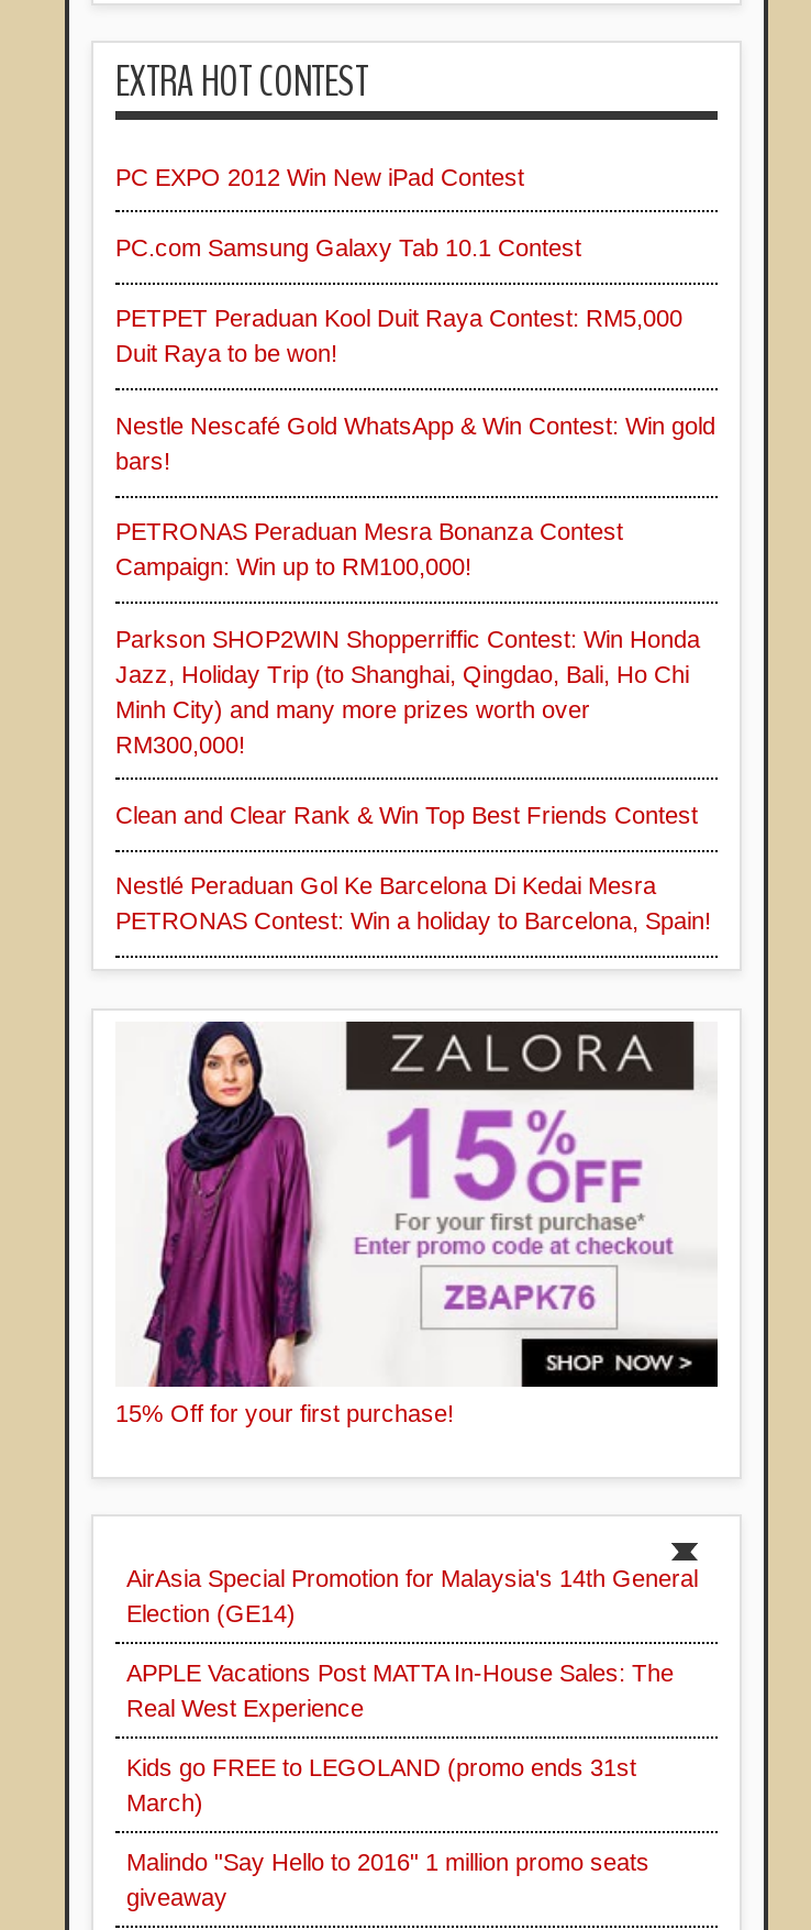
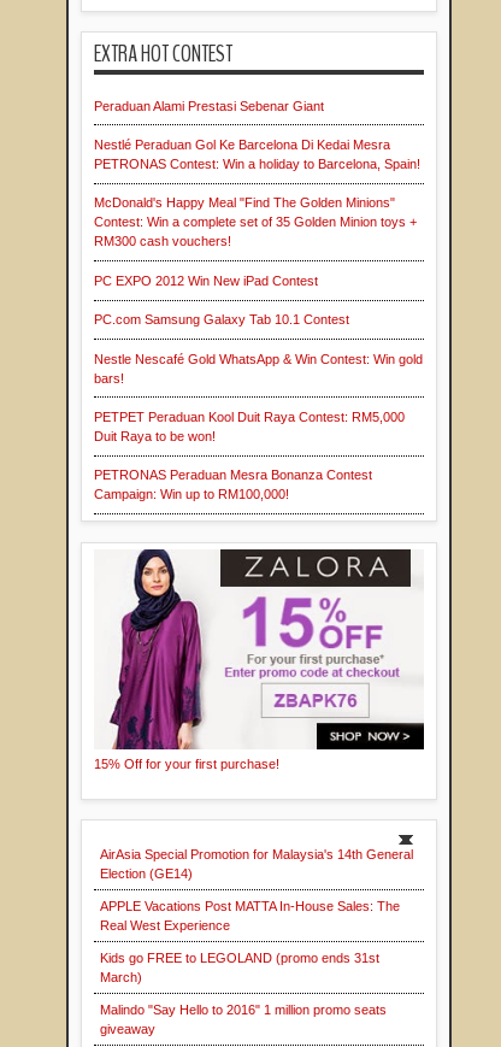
moved down: PC EXPO 2012 Win New iPad Contest | PC.com Samsung Galaxy Tab 10.1 Contest | Nestle Nescafé Gold WhatsApp & Win Contest: Win gold | bars! | PETPET Peraduan Kool Duit Raya Contest: RM5,000 | Duit Raya to be won! | PETRONAS Peraduan Mesra Bonanza Contest | Campaign: Win up to RM100,000!

- Parkson SHOP2WIN Shopperriffic Contest: Win Honda
- Jazz, Holiday Trip (to Shanghai, Qingdao, Bali, Ho Chi
- Minh City) and many more prizes worth over
- RM300,000!
- Clean and Clear Rank & Win Top Best Friends Contest
+ Peraduan Alami Prestasi Sebenar Giant

moved up: Nestlé Peraduan Gol Ke Barcelona Di Kedai Mesra | PETRONAS Contest: Win a holiday to Barcelona, Spain!

+ McDonald's Happy Meal "Find The Golden Minions"
+ Contest: Win a complete set of 35 Golden Minion toys +
+ RM300 cash vouchers!
